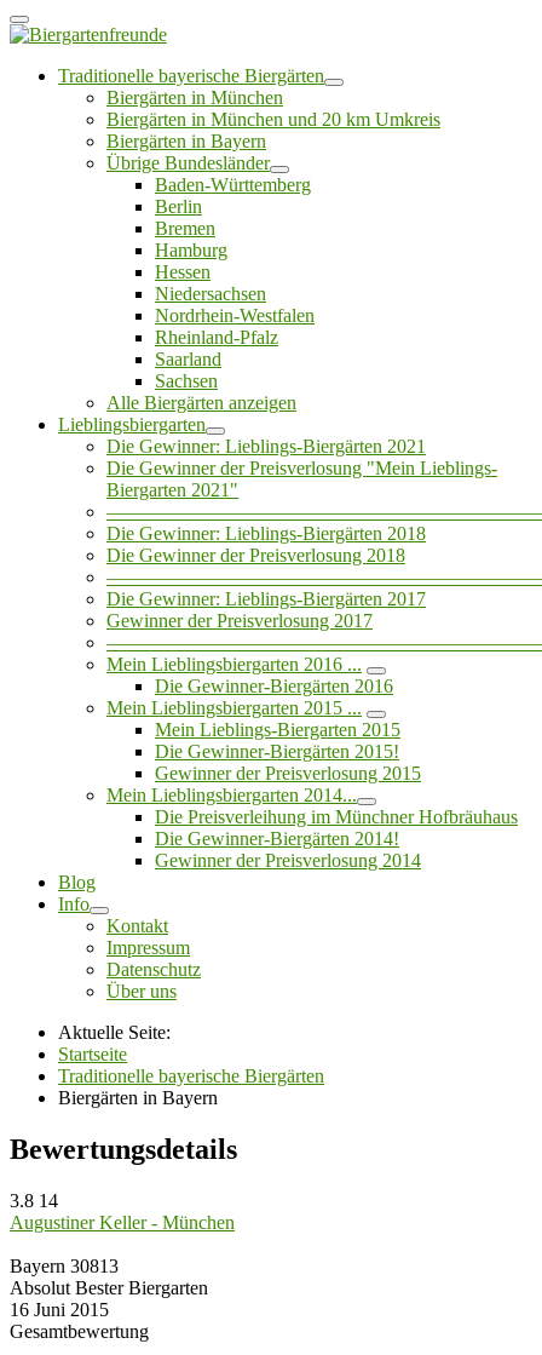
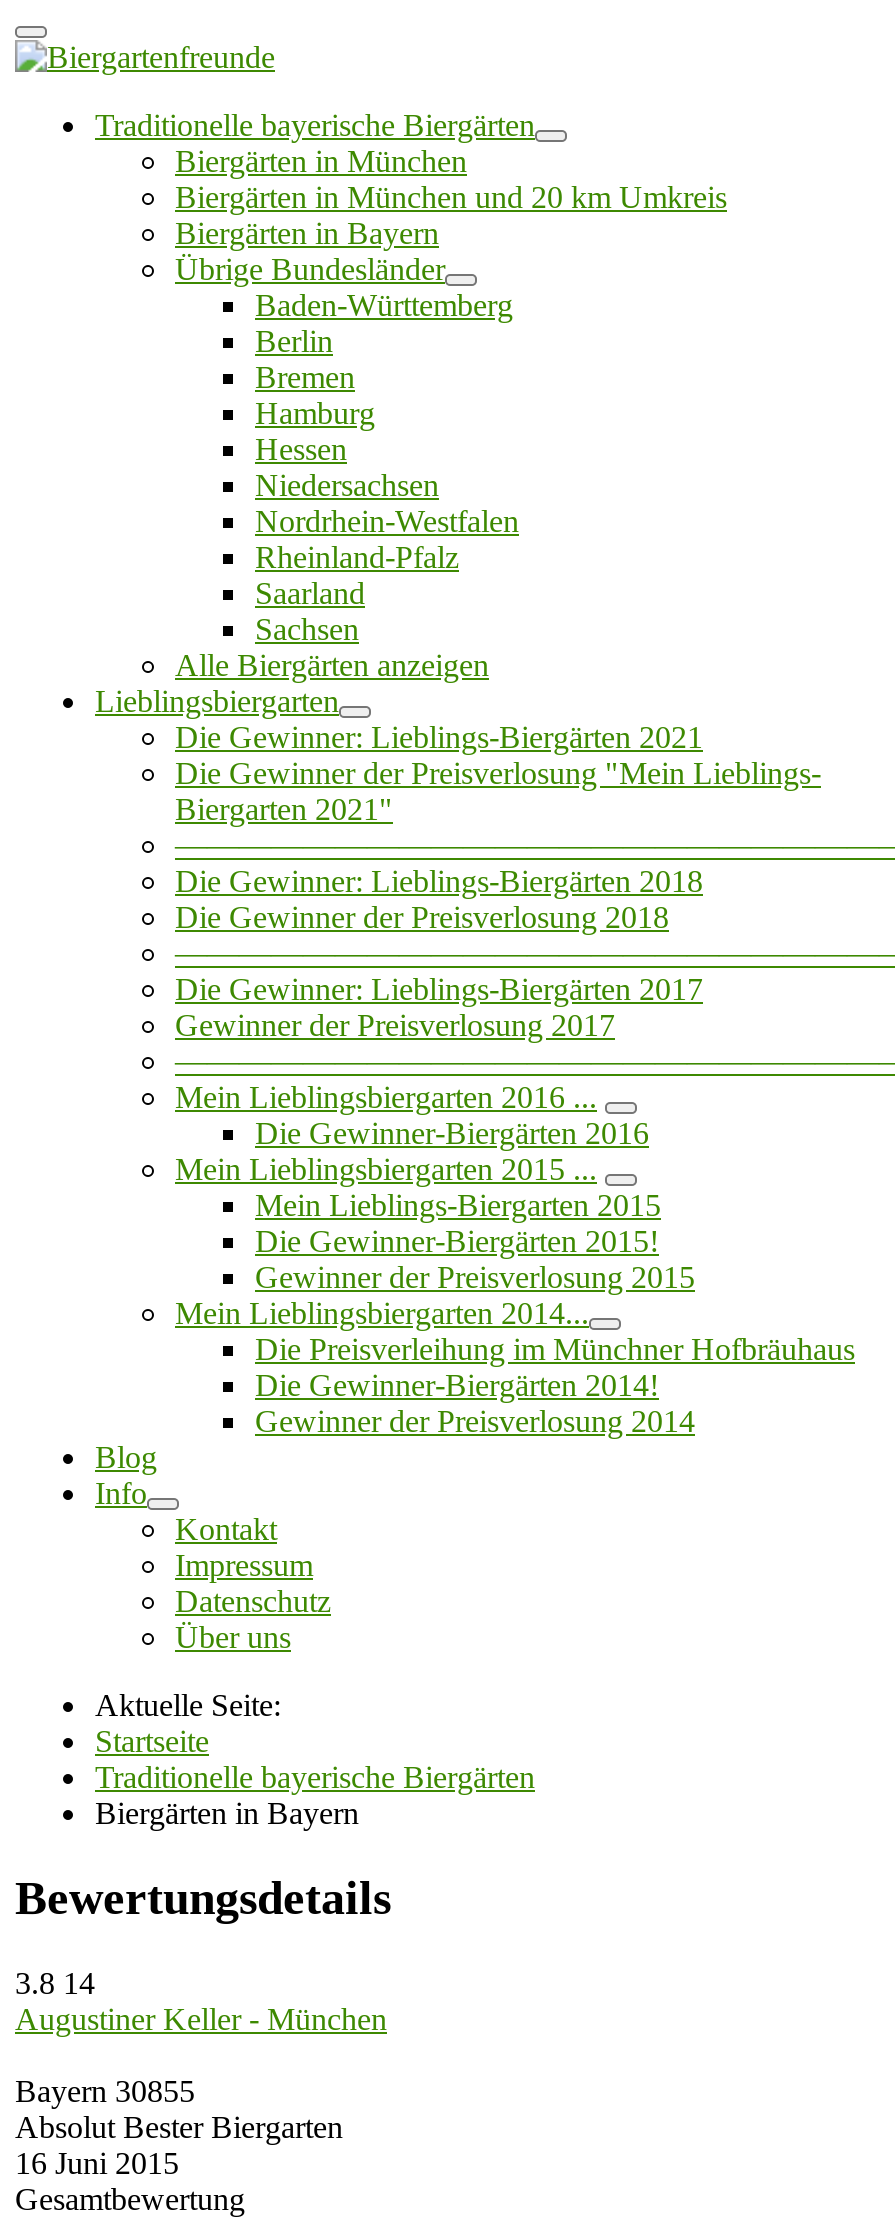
- Bayern 30813
+ Bayern 30855
